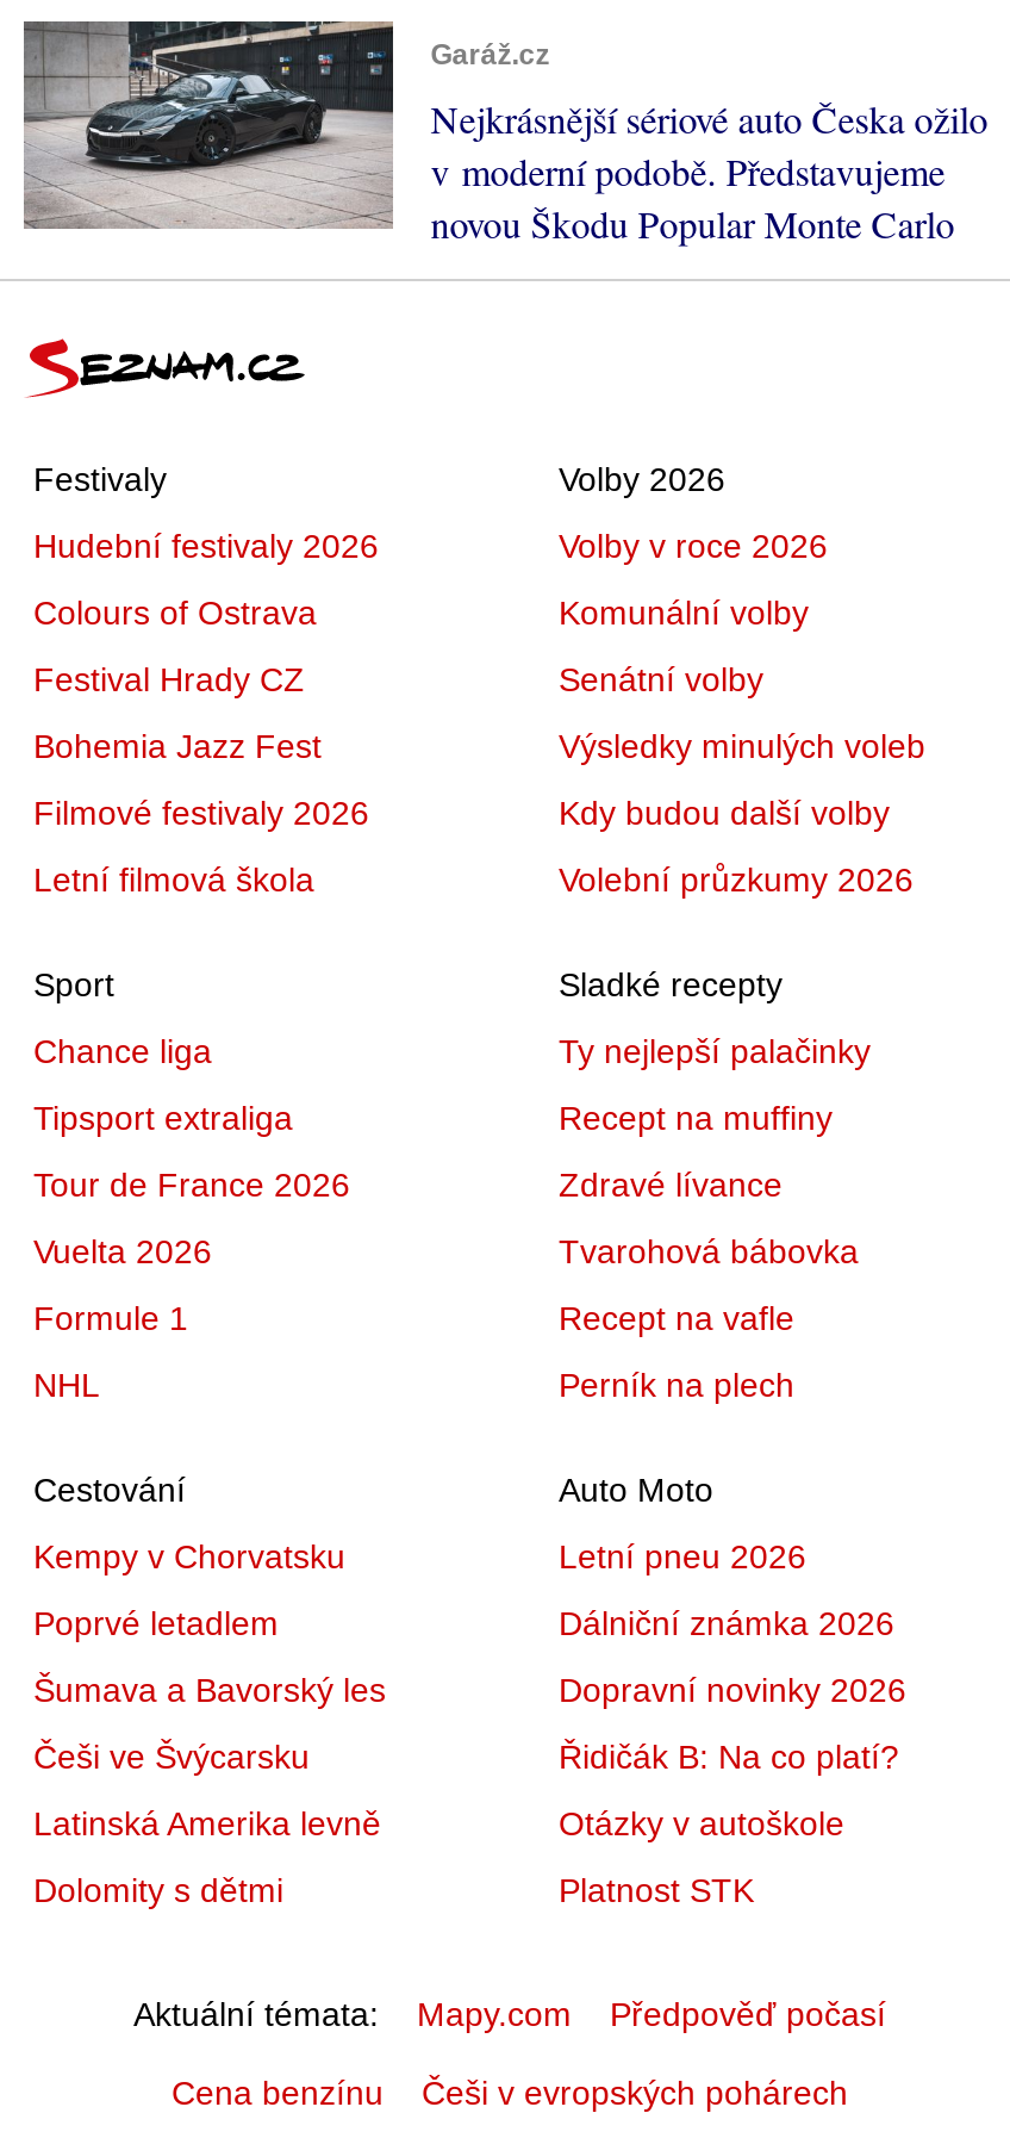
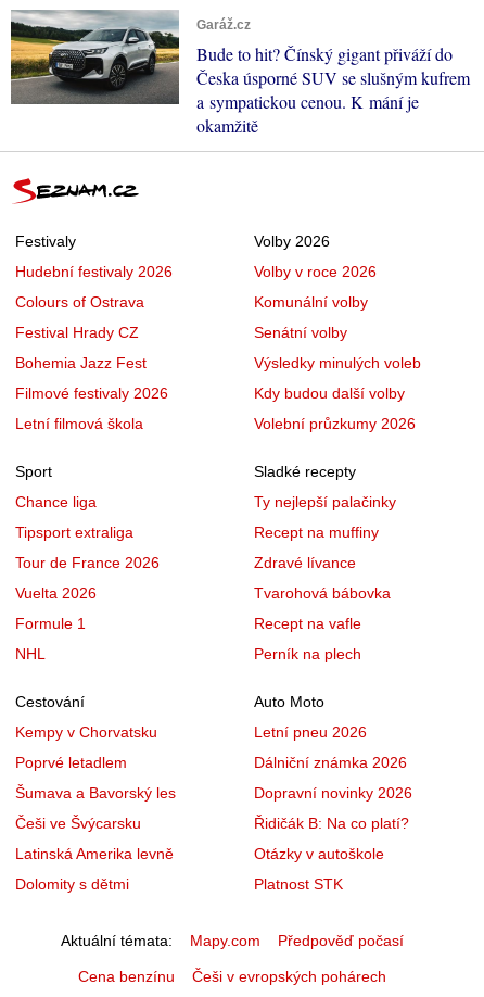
- [image]
- Nejkrásnější sériové auto Česka ožilo
- v moderní podobě. Představujeme
- novou Škodu Popular Monte Carlo
+ [image]
+ Bude to hit? Čínský gigant přiváží do
+ Česka úsporné SUV se slušným kufrem
+ a sympatickou cenou. K mání je
+ okamžitě
